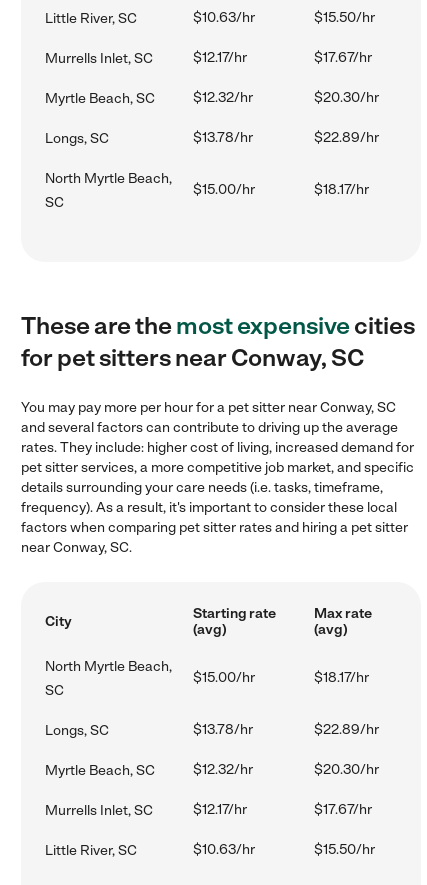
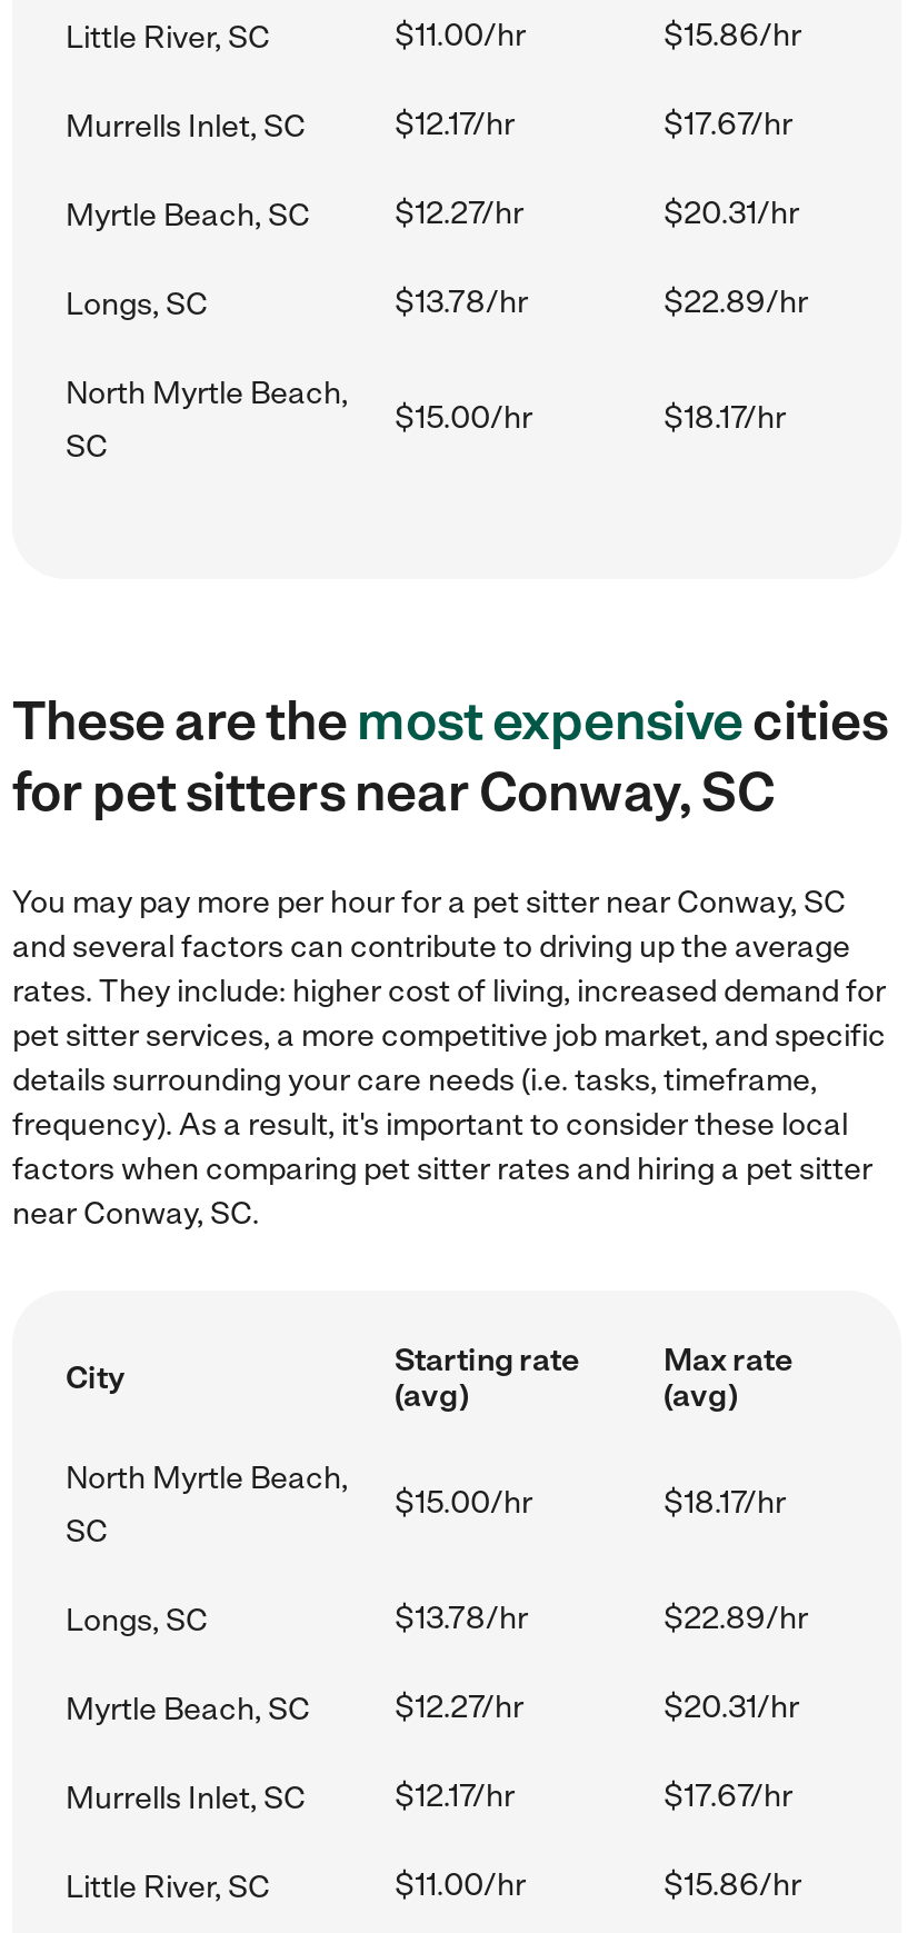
- $10.63/hr
- $15.50/hr
+ $11.00/hr
+ $15.86/hr

- $12.32/hr
- $20.30/hr
+ $12.27/hr
+ $20.31/hr

- $12.32/hr
- $20.30/hr
+ $12.27/hr
+ $20.31/hr

- $10.63/hr
- $15.50/hr
+ $11.00/hr
+ $15.86/hr
